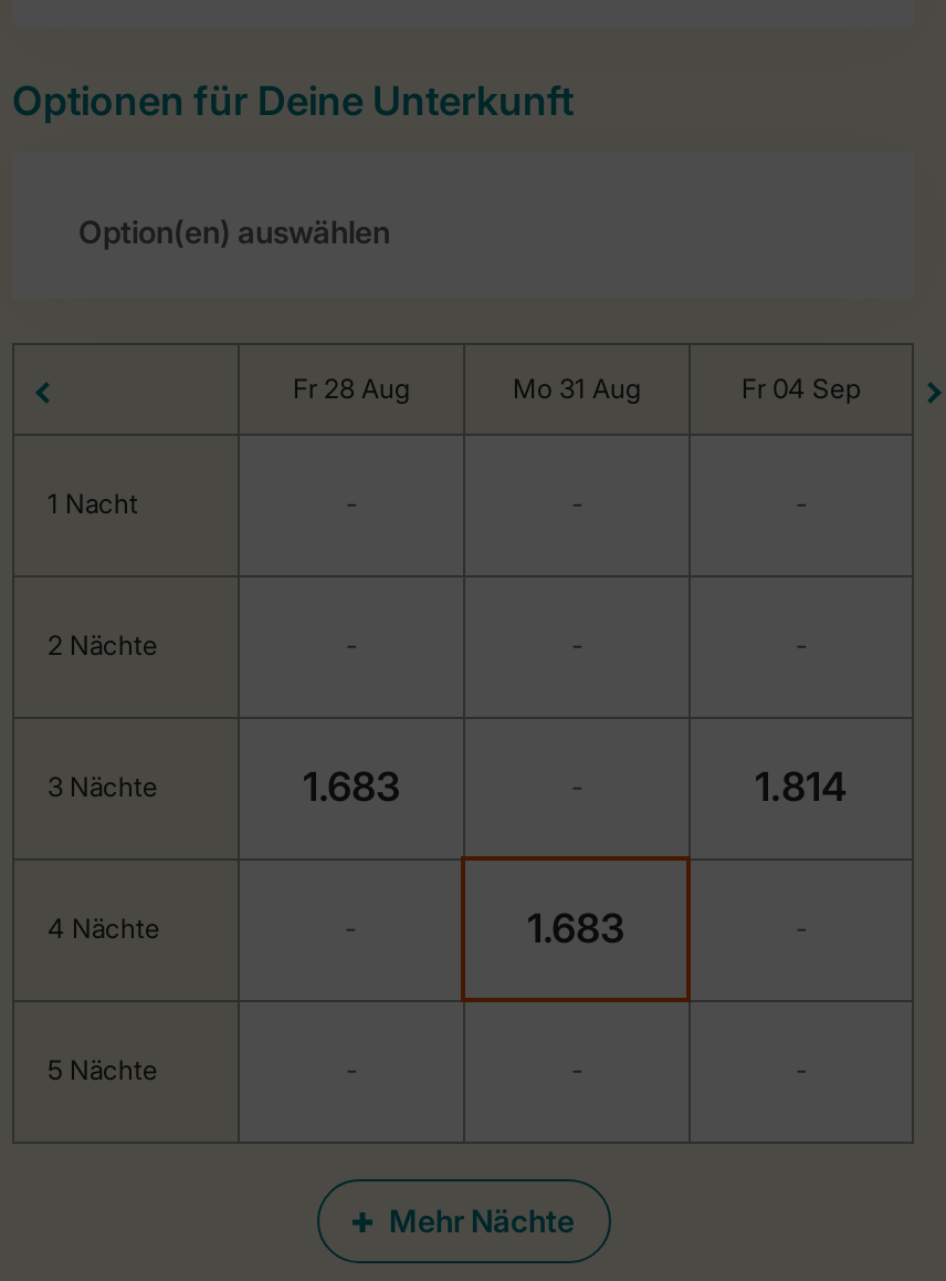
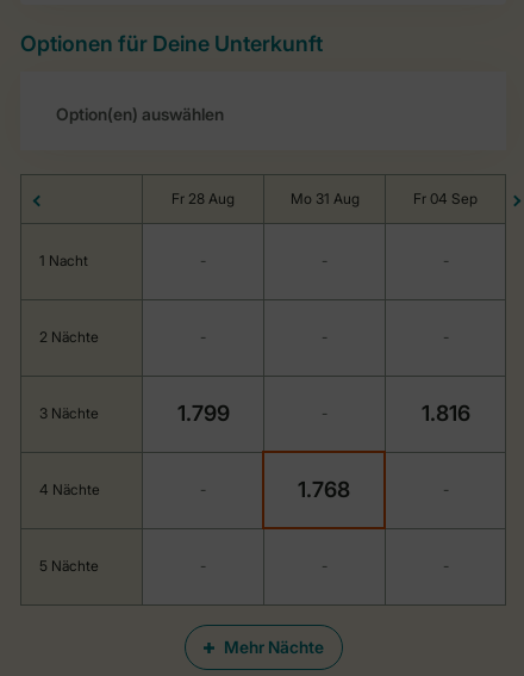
- 1.683
+ 1.799

- 1.814
+ 1.816

- 1.683
+ 1.768
